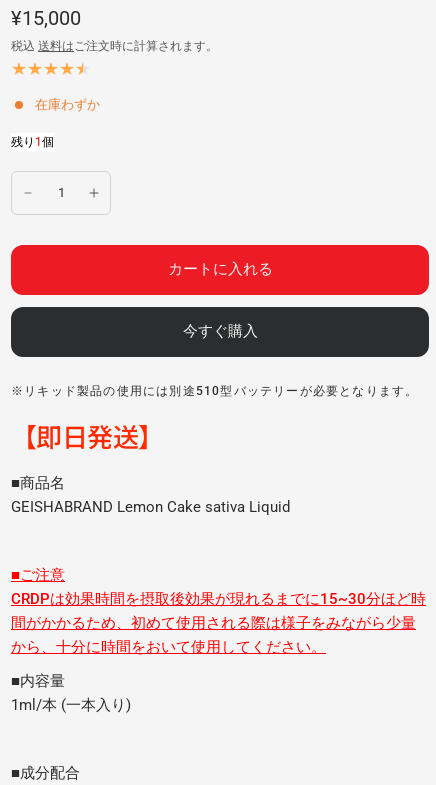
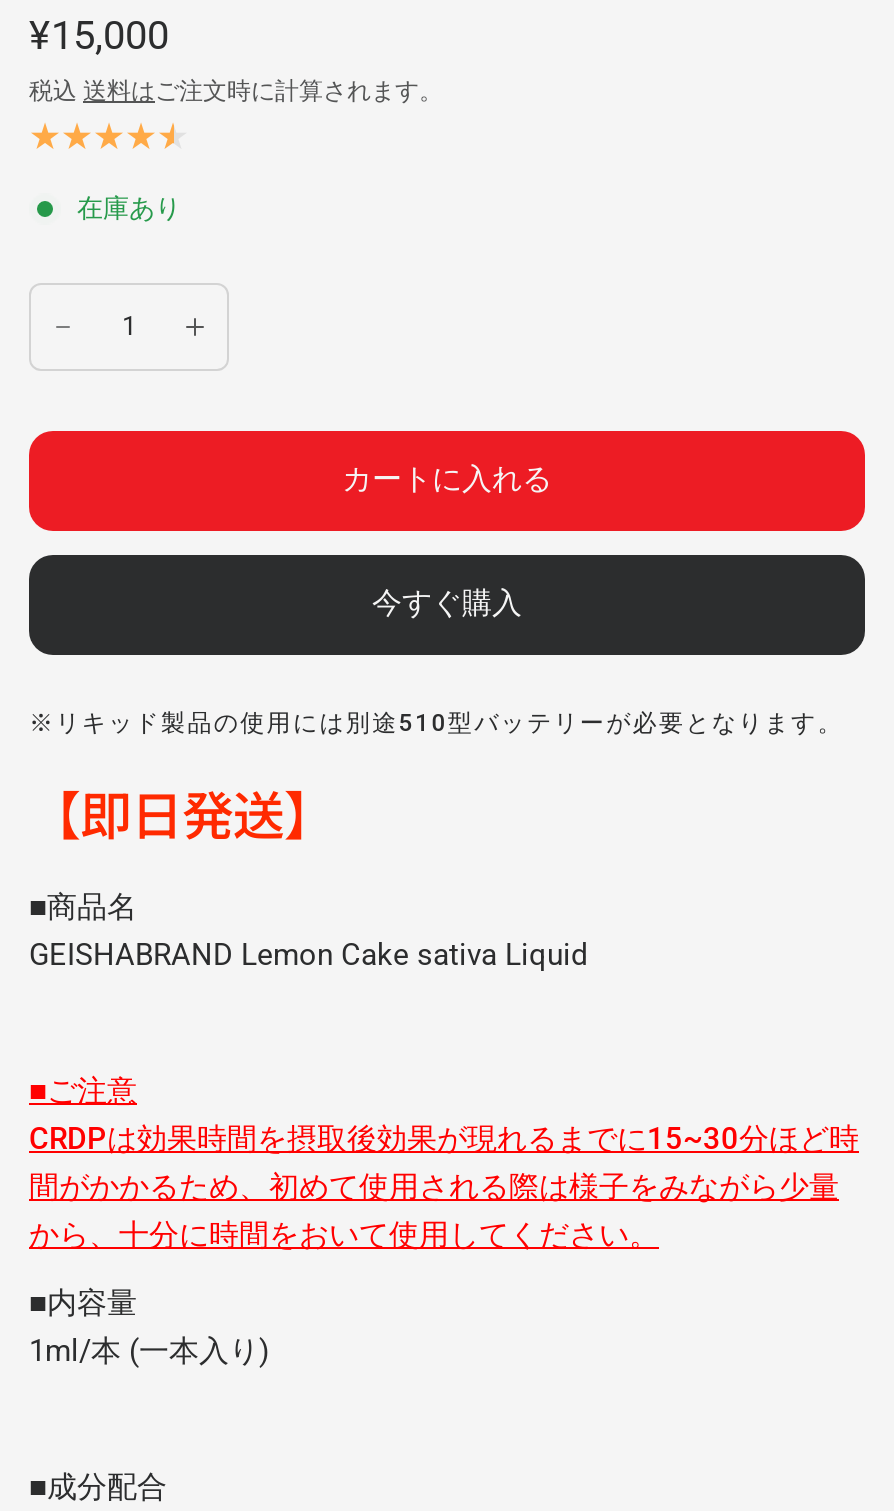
- 在庫わずか
- 残り1個
+ 在庫あり
